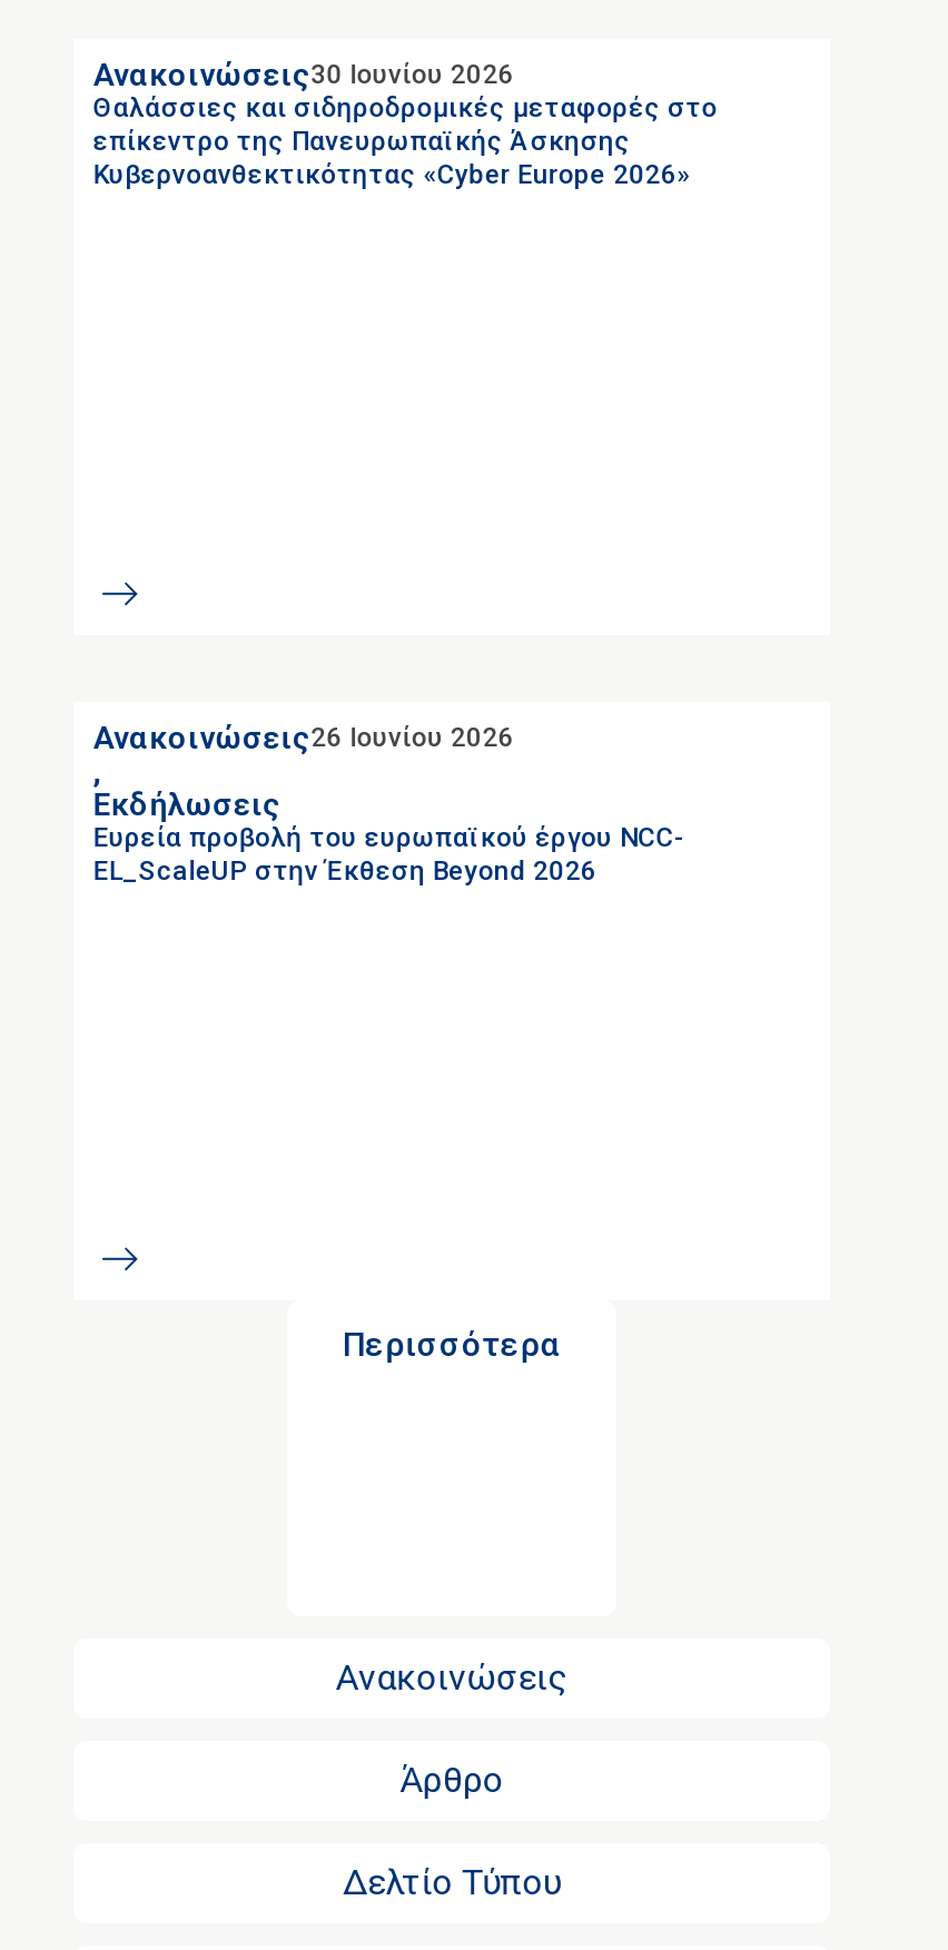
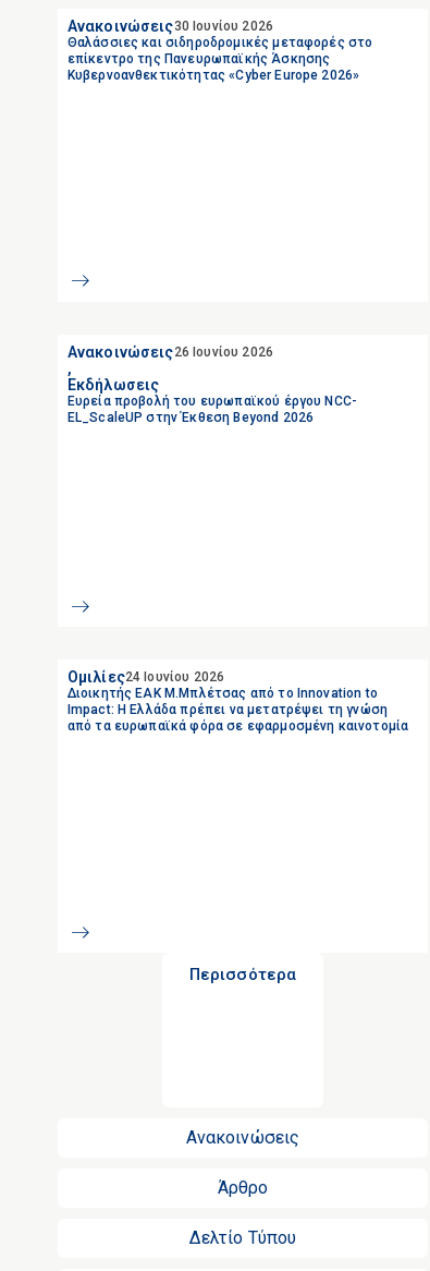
+ Ομιλίες24 Ιουνίου 2026
+ Διοικητής ΕΑΚ Μ.Μπλέτσας από το Innovation to
+ Impact: Η Ελλάδα πρέπει να μετατρέψει τη γνώση
+ από τα ευρωπαϊκά φόρα σε εφαρμοσμένη καινοτομία
